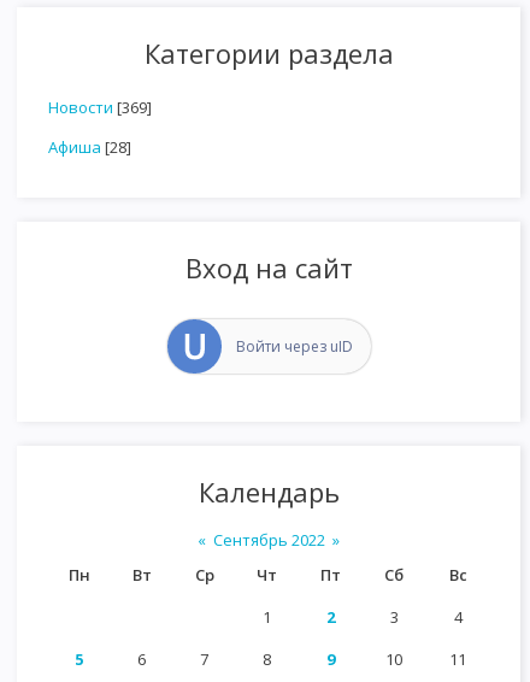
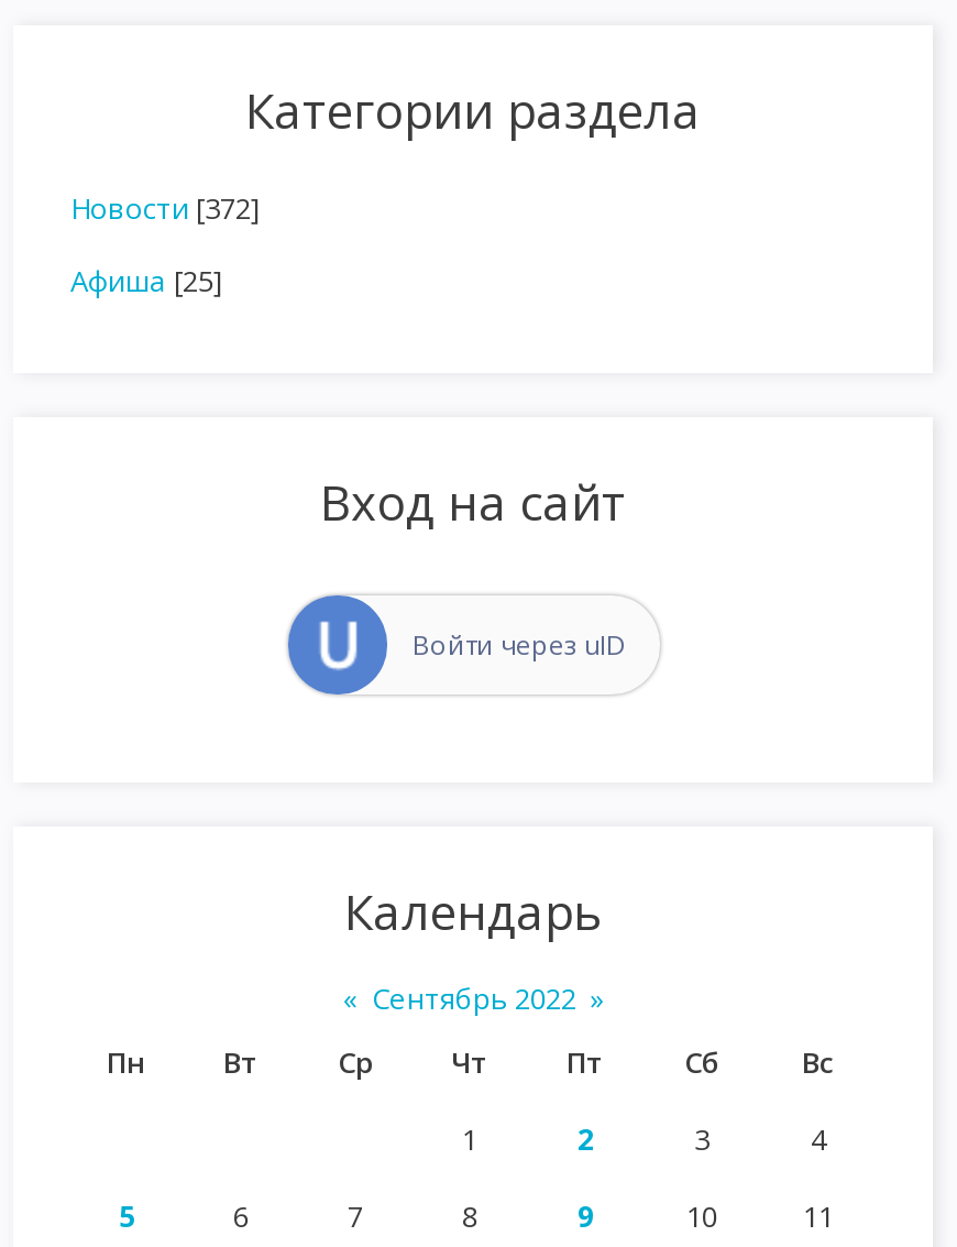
- Новости [369]
+ Новости [372]

- Афиша [28]
+ Афиша [25]
